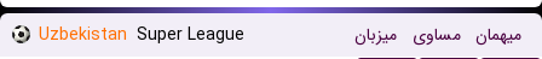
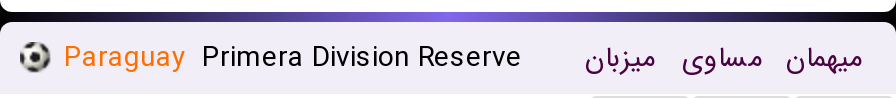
- Uzbekistan Super League
+ Paraguay Primera Division Reserve
